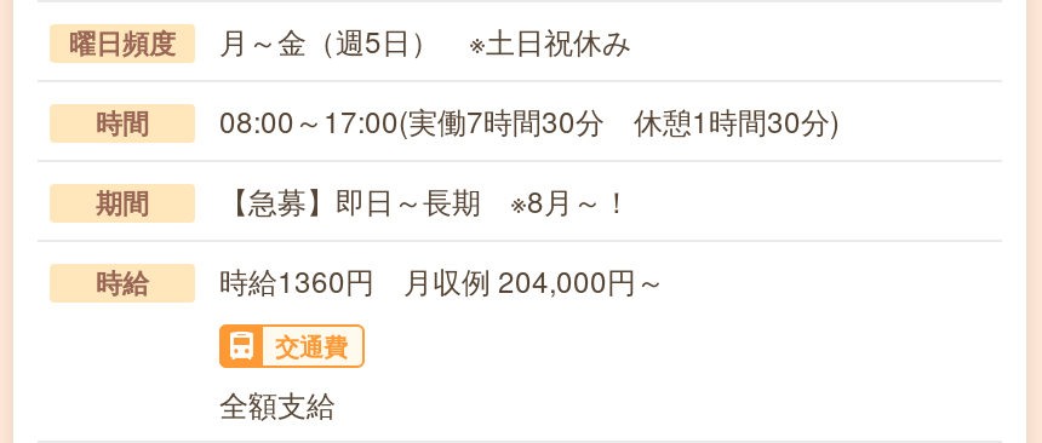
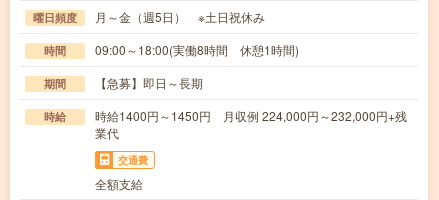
- 08:00～17:00(実働7時間30分 休憩1時間30分)
+ 09:00～18:00(実働8時間 休憩1時間)

- 【急募】即日～長期 ※8月～！
+ 【急募】即日～長期

- 時給1360円 月収例 204,000円～
+ 時給1400円～1450円 月収例 224,000円～232,000円+残
+ 業代
